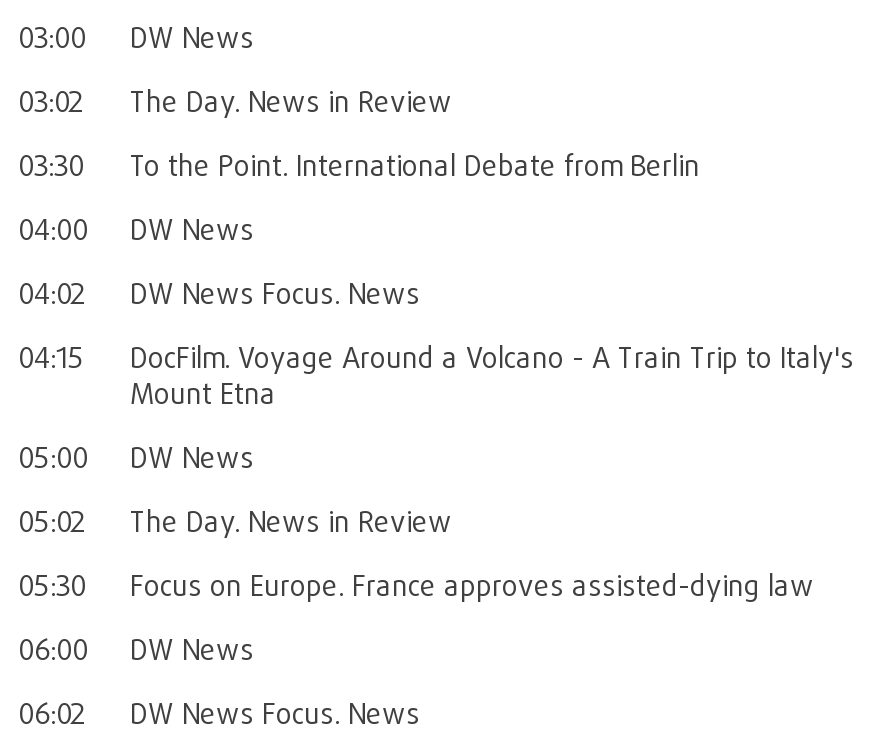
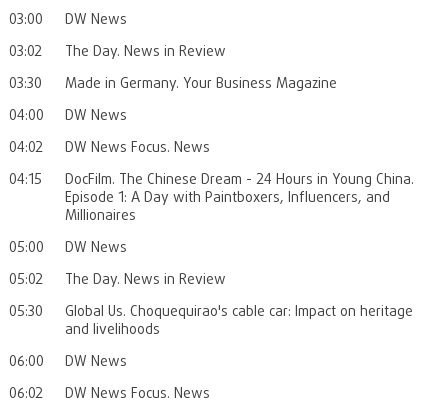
- To the Point. International Debate from Berlin
+ Made in Germany. Your Business Magazine

- DocFilm. Voyage Around a Volcano - A Train Trip to Italy's
- Mount Etna
+ DocFilm. The Chinese Dream - 24 Hours in Young China.
+ Episode 1: A Day with Paintboxers, Influencers, and
+ Millionaires

- Focus on Europe. France approves assisted-dying law
+ Global Us. Choquequirao's cable car: Impact on heritage
+ and livelihoods
